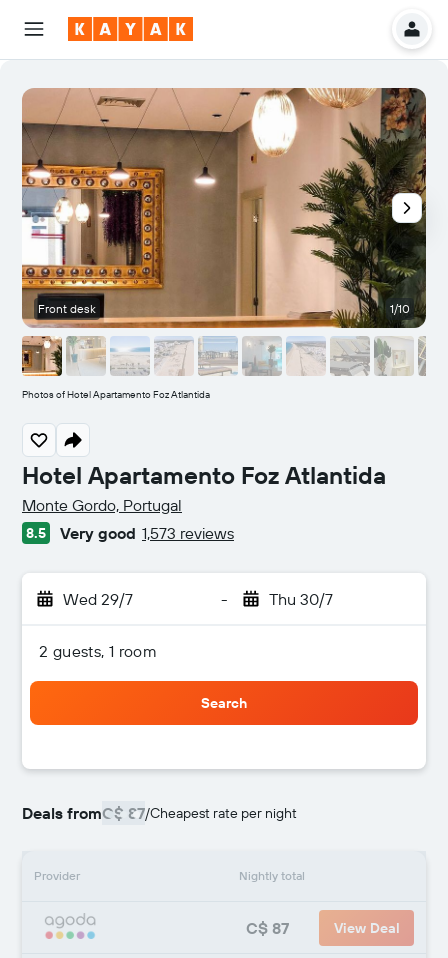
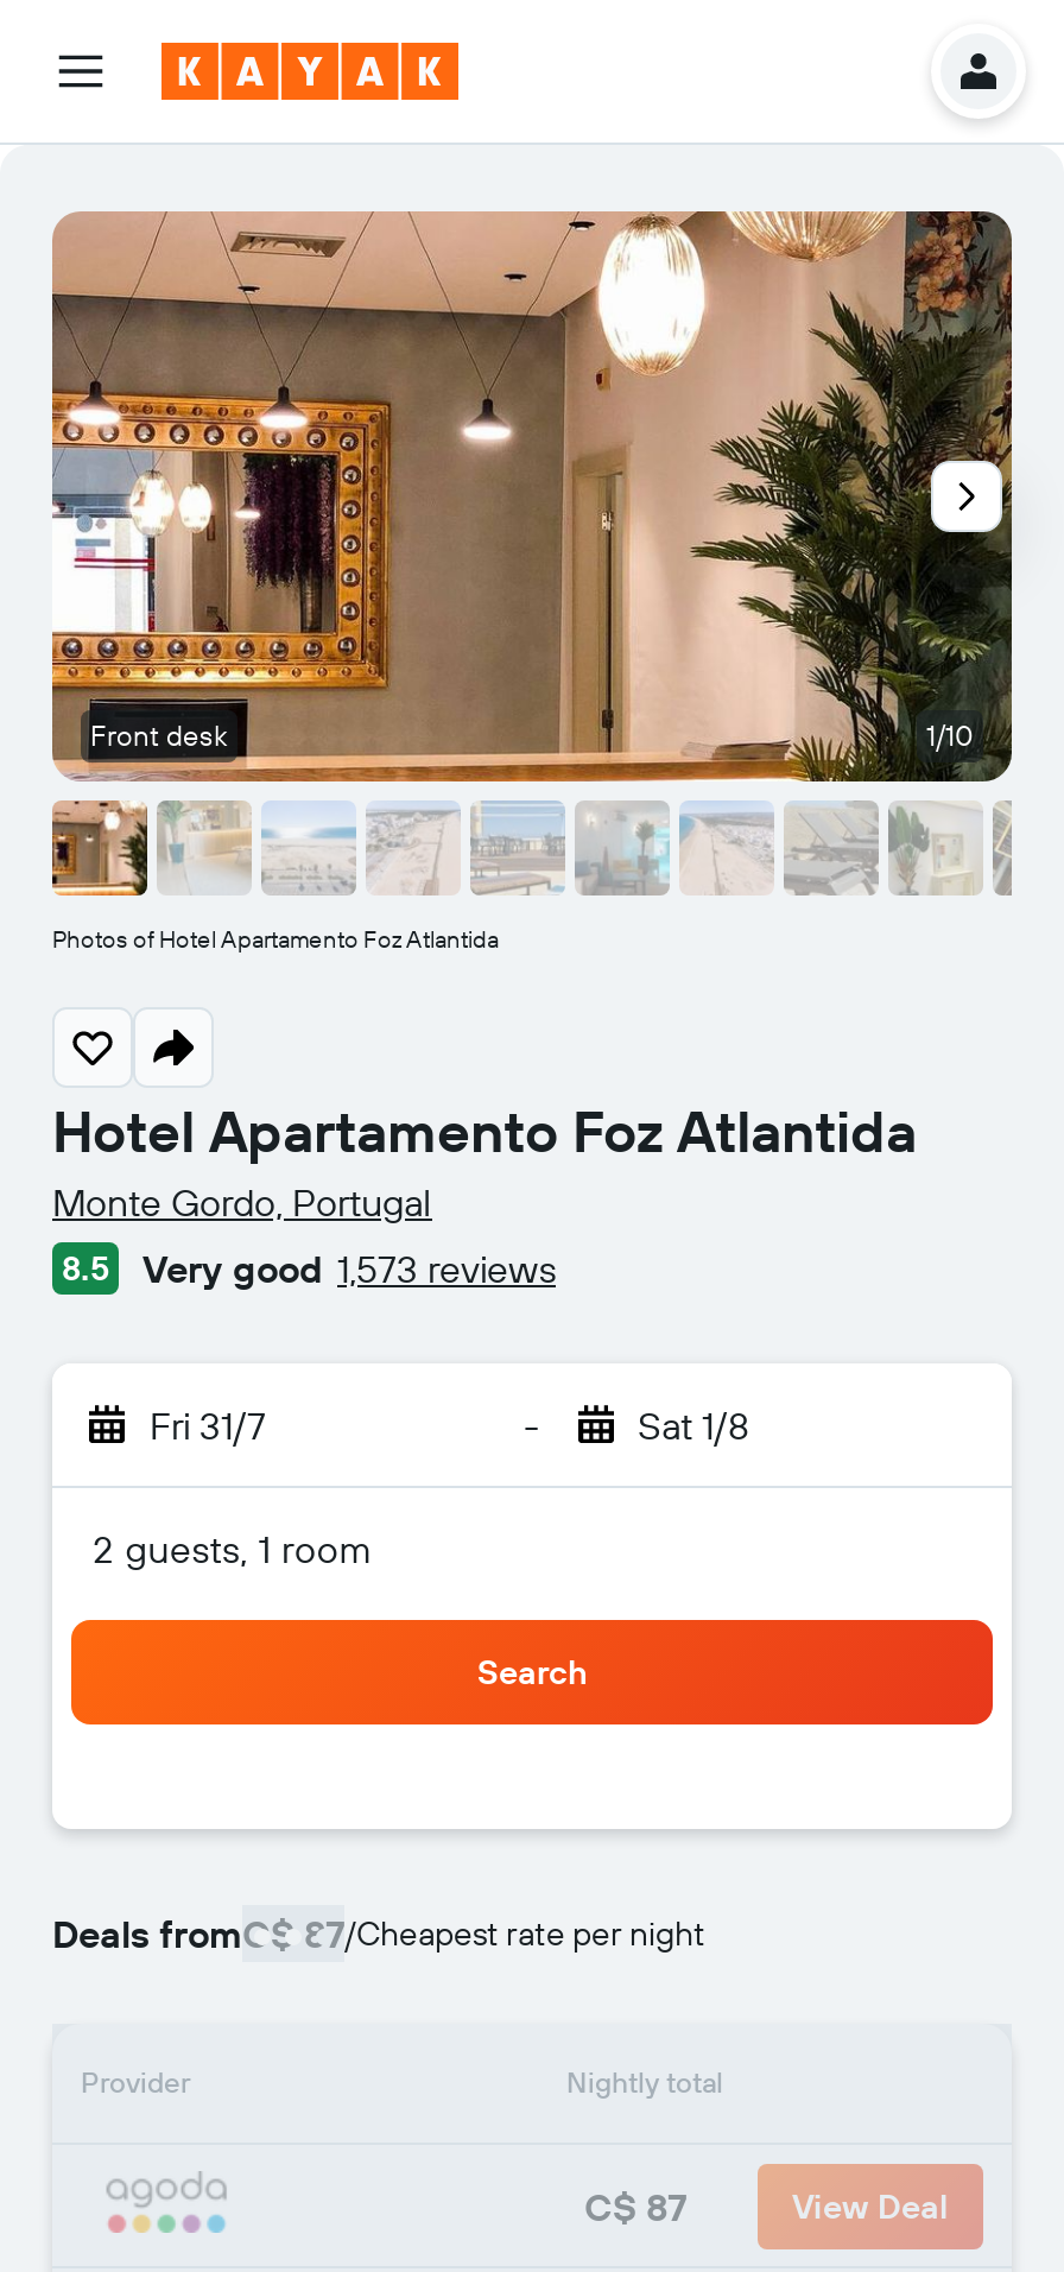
- Wed 29/7
+ Fri 31/7

- Thu 30/7
+ Sat 1/8
